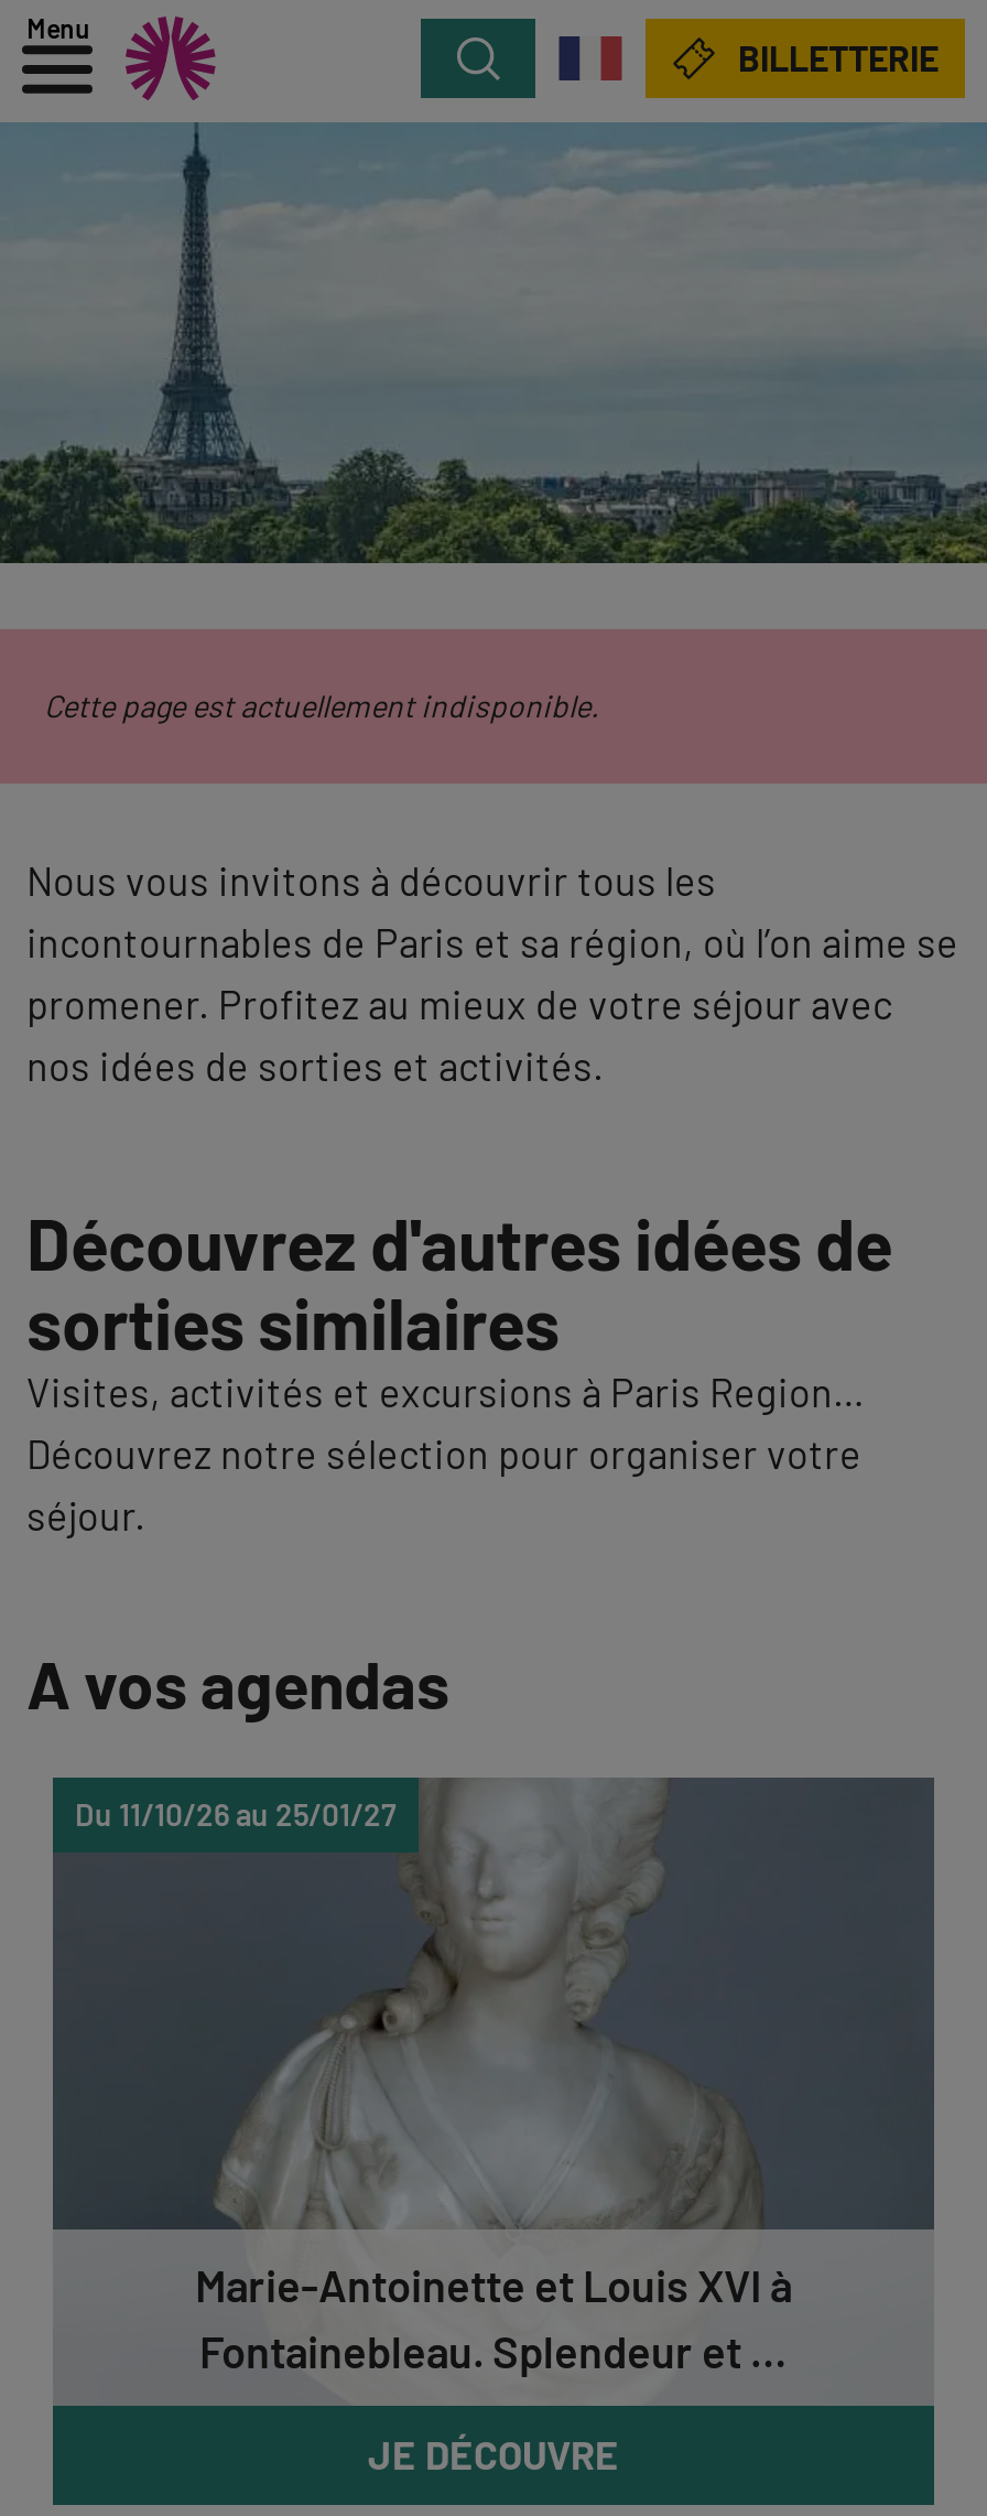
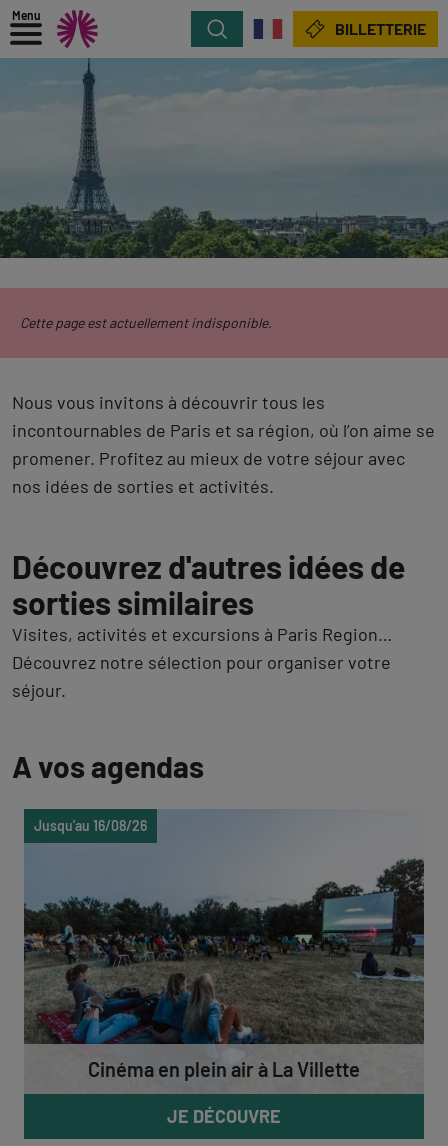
- [image]
- Du 11/10/26 au 25/01/27
+ [image]
+ Jusqu'au 16/08/26

- Marie-Antoinette et Louis XVI à
- Fontainebleau. Splendeur et …
+ Cinéma en plein air à La Villette
